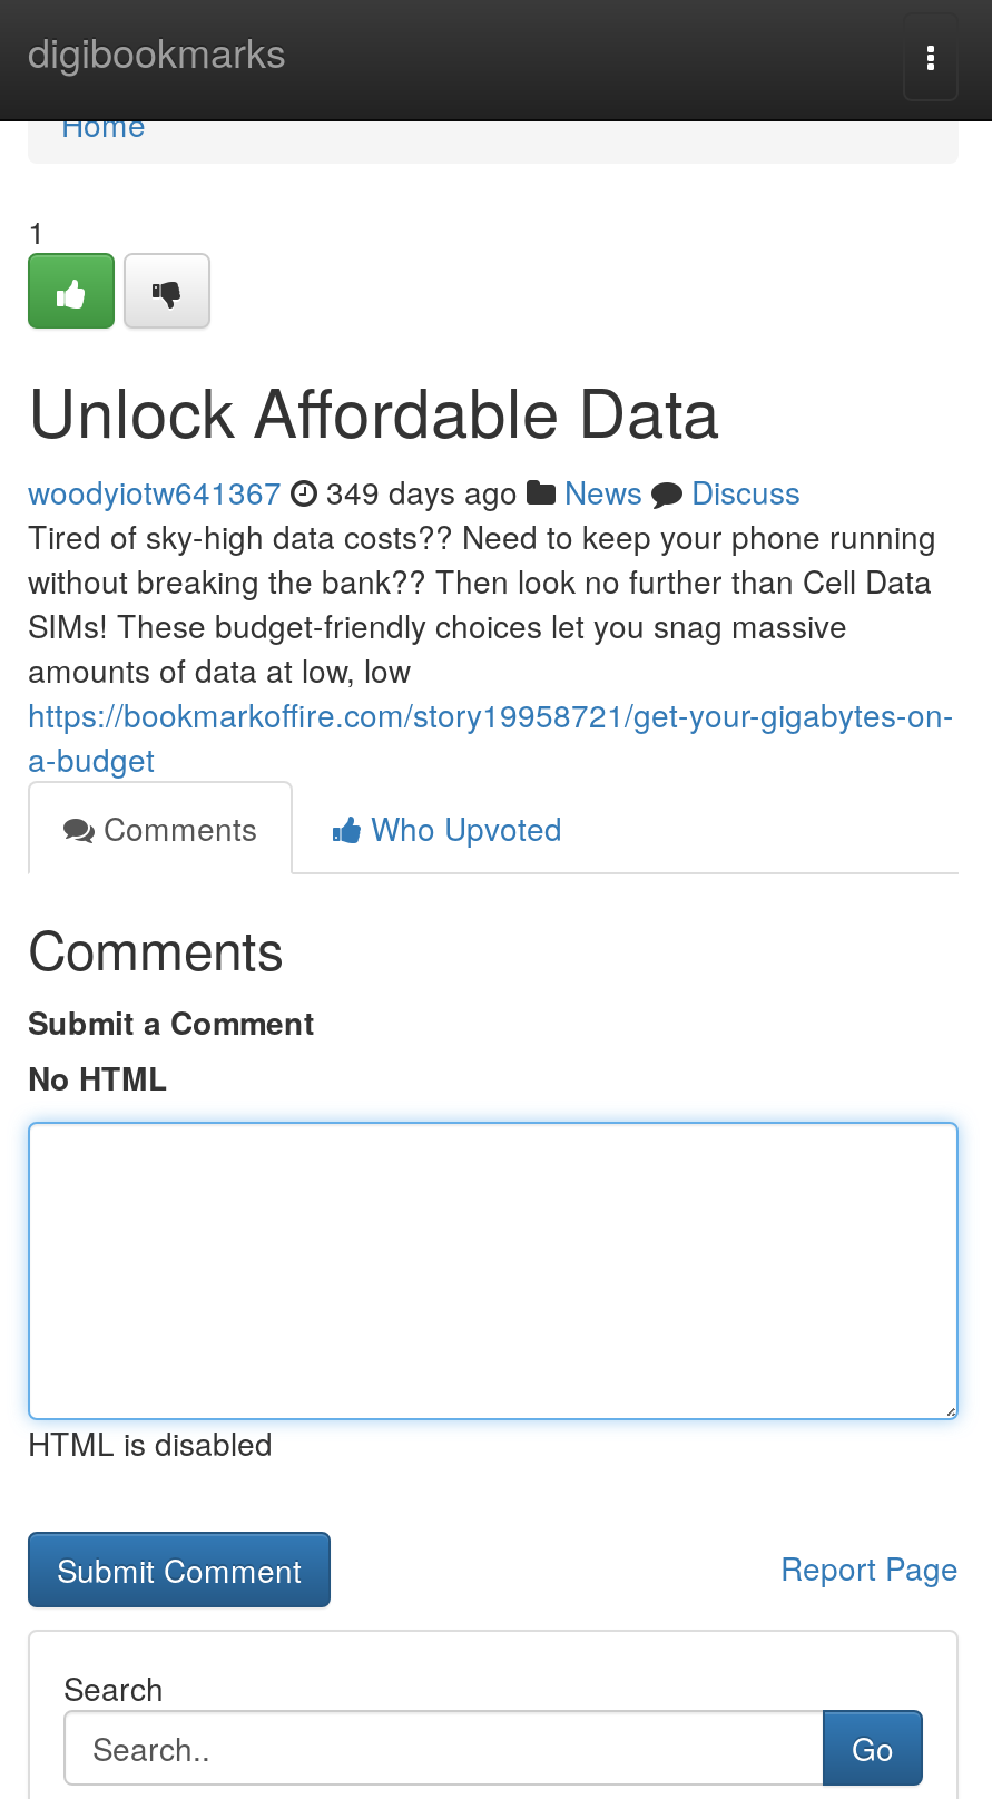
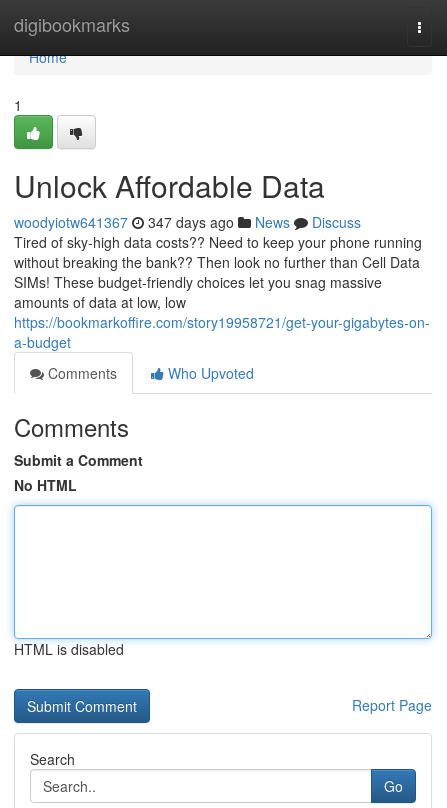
- woodyiotw641367 349 days ago News Discuss
+ woodyiotw641367 347 days ago News Discuss
